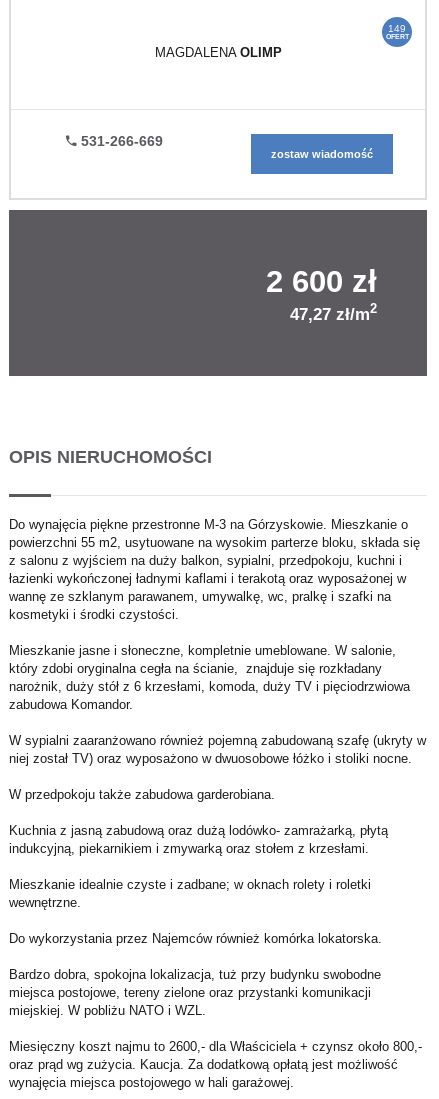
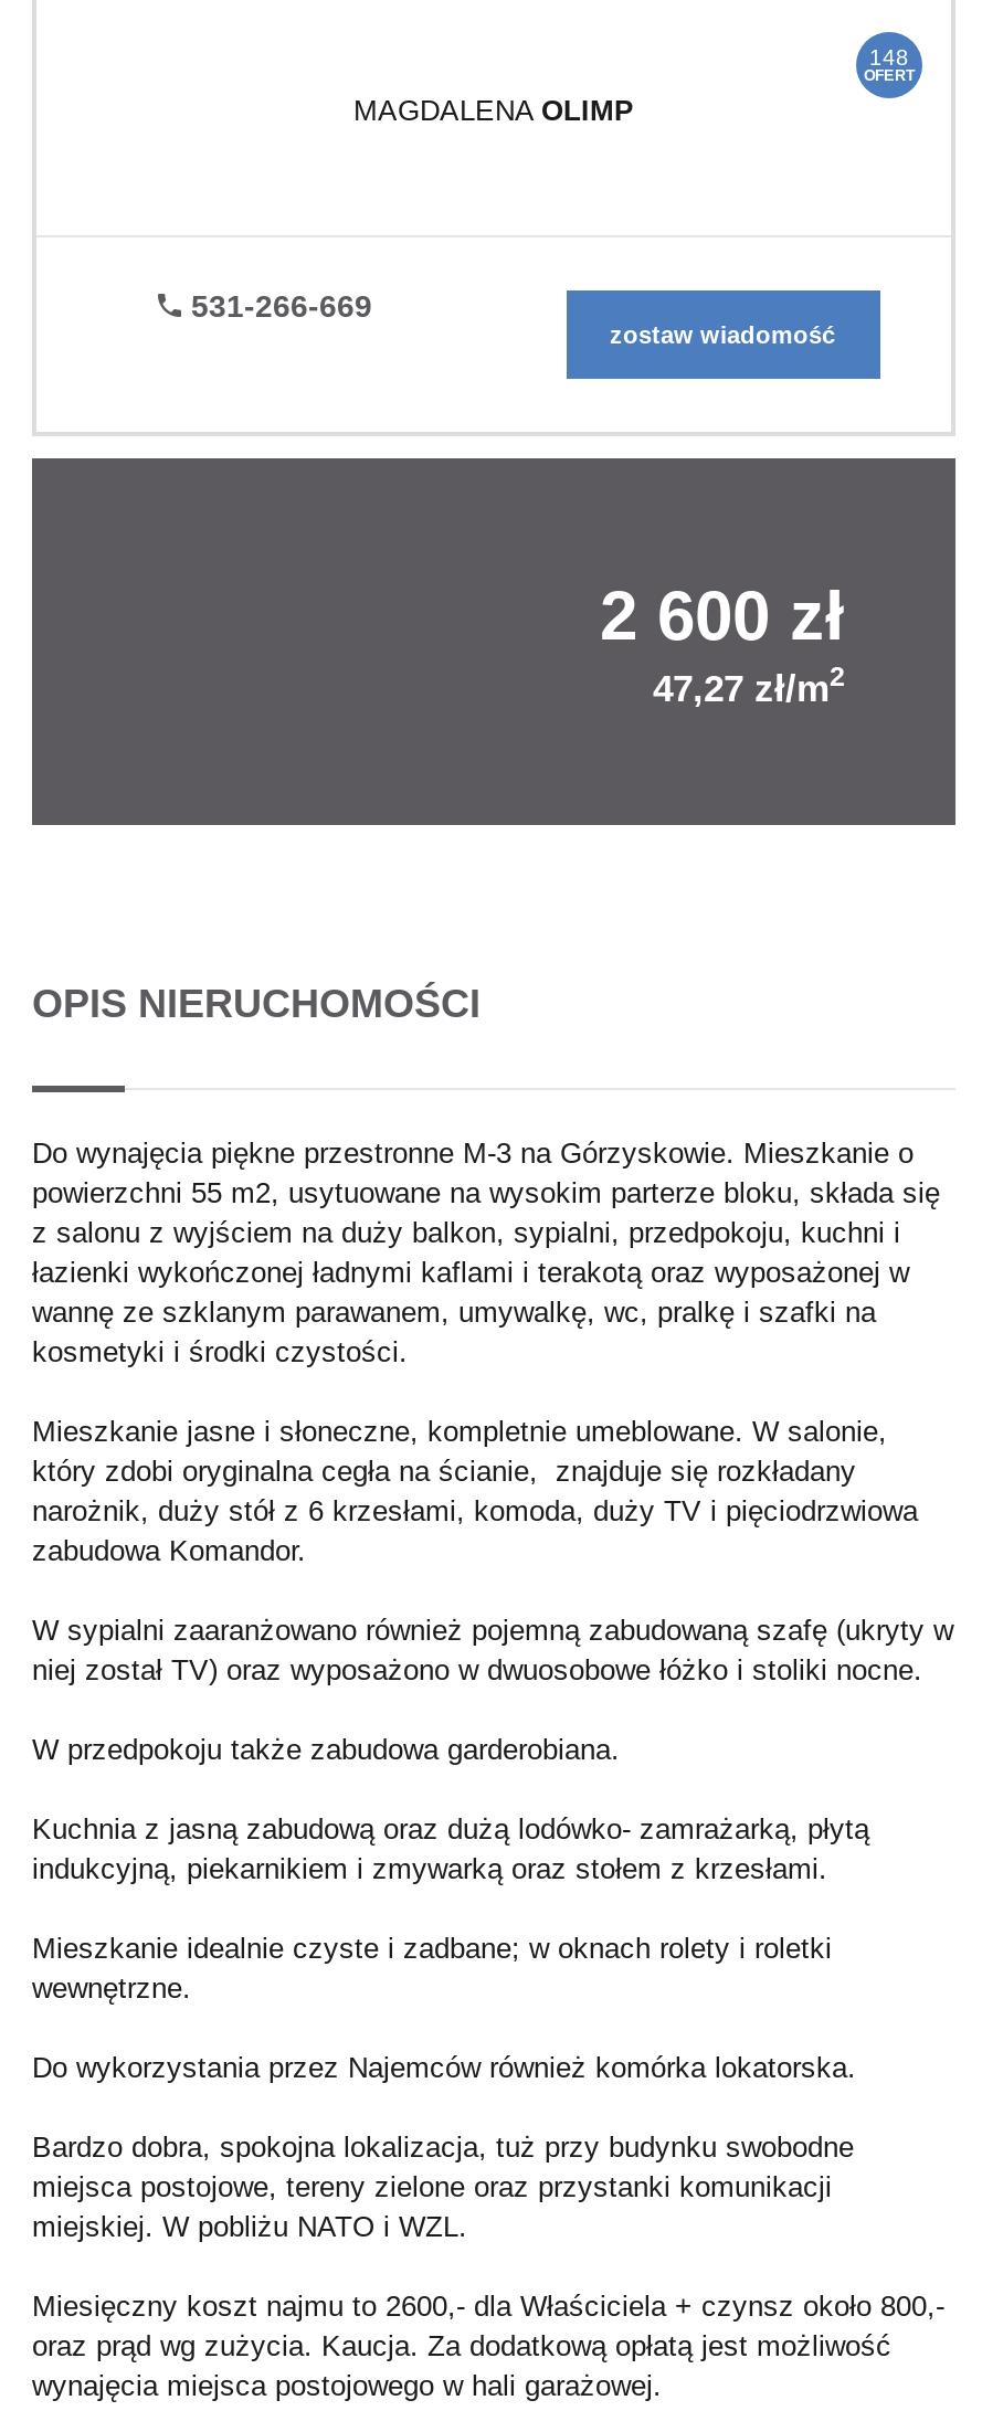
- 149
+ 148
